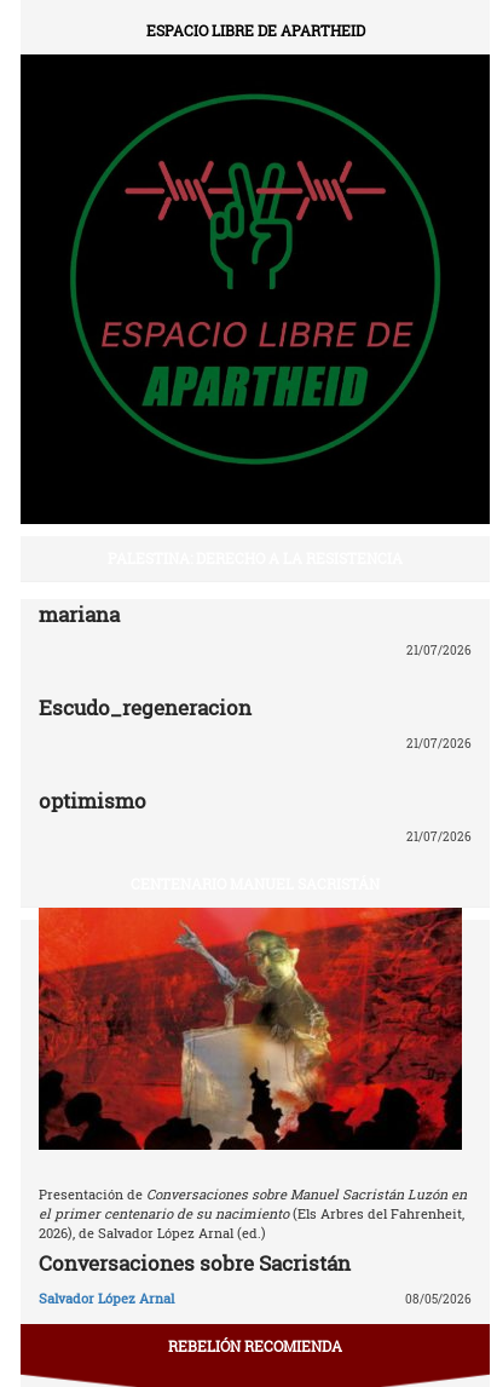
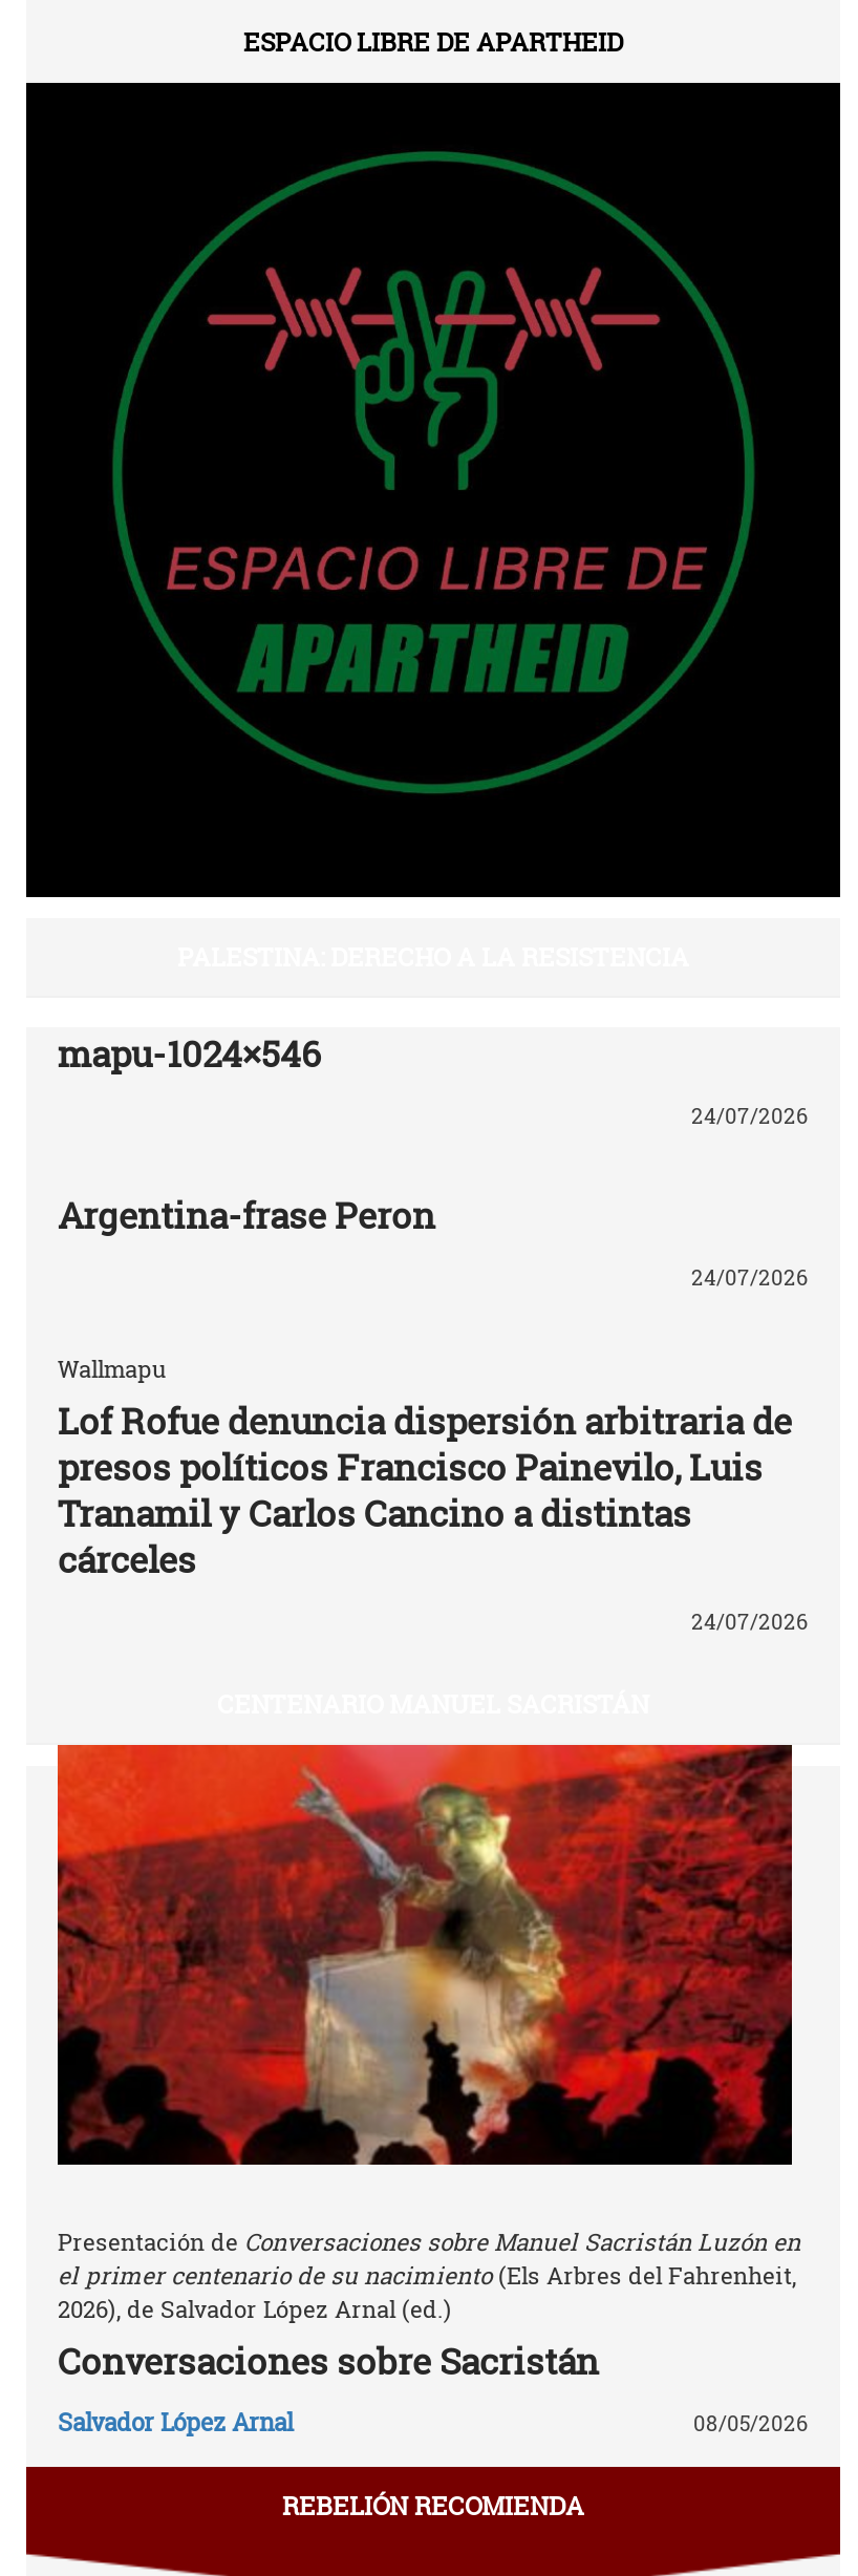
- mariana
+ mapu-1024×546

- 21/07/2026
+ 24/07/2026

- Escudo_regeneracion
+ Argentina-frase Peron

- 21/07/2026
+ 24/07/2026

- optimismo
+ Wallmapu
+ Lof Rofue denuncia dispersión arbitraria de
+ presos políticos Francisco Painevilo, Luis
+ Tranamil y Carlos Cancino a distintas
+ cárceles

- 21/07/2026
+ 24/07/2026
